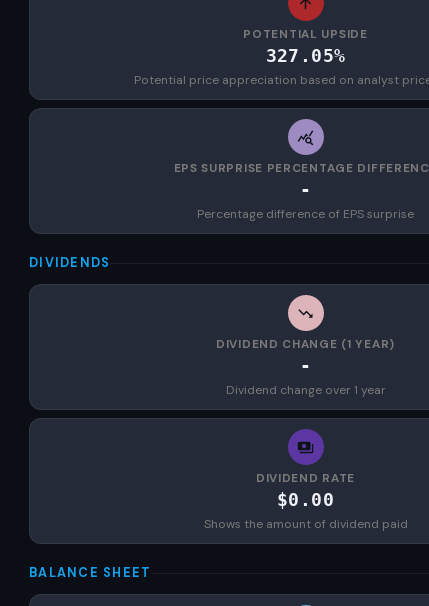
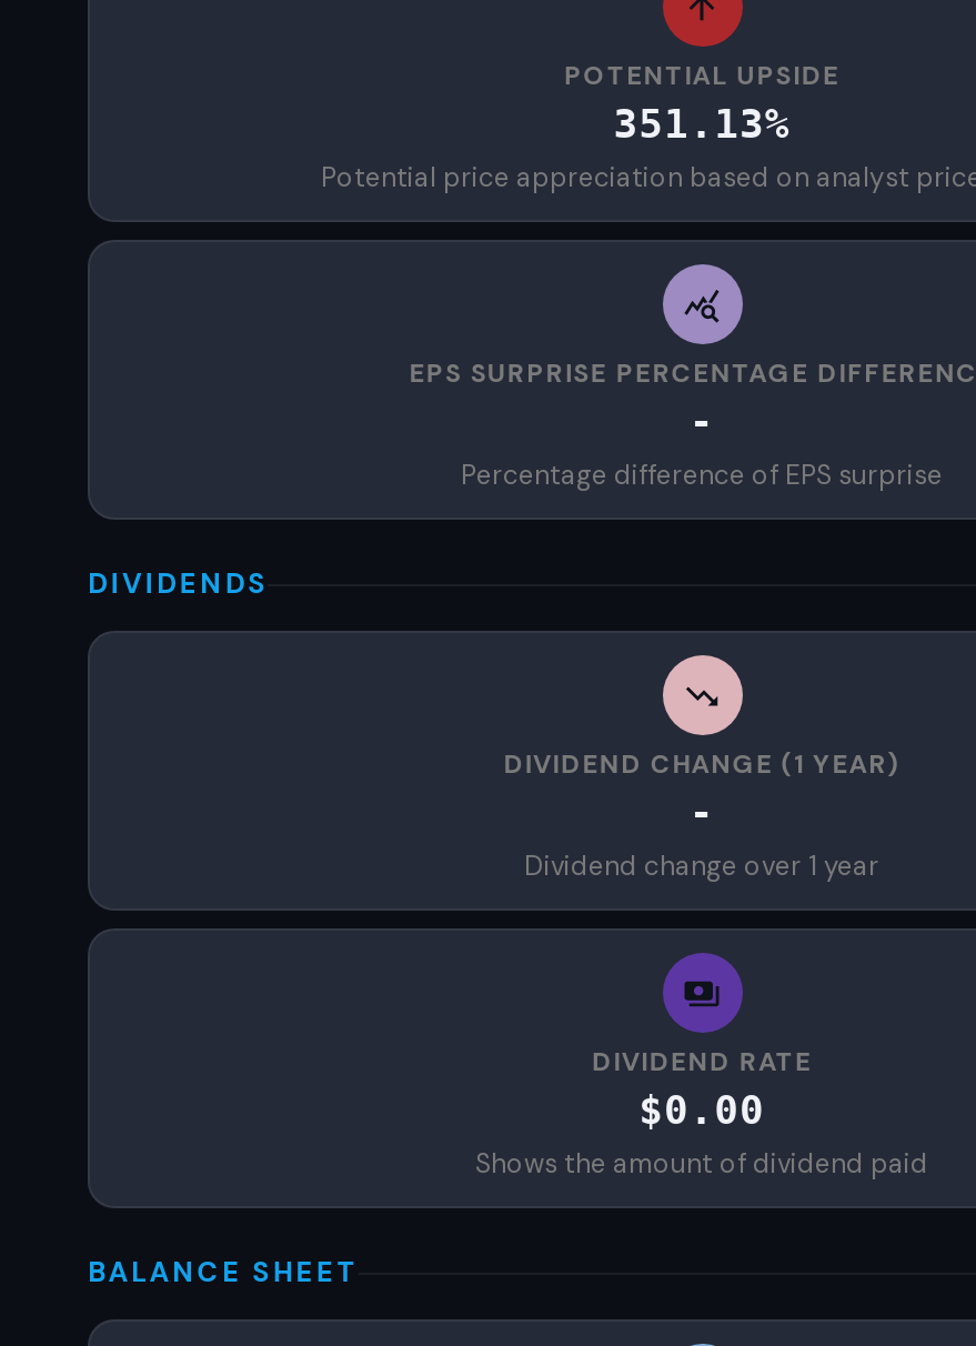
- 327.05%
+ 351.13%
